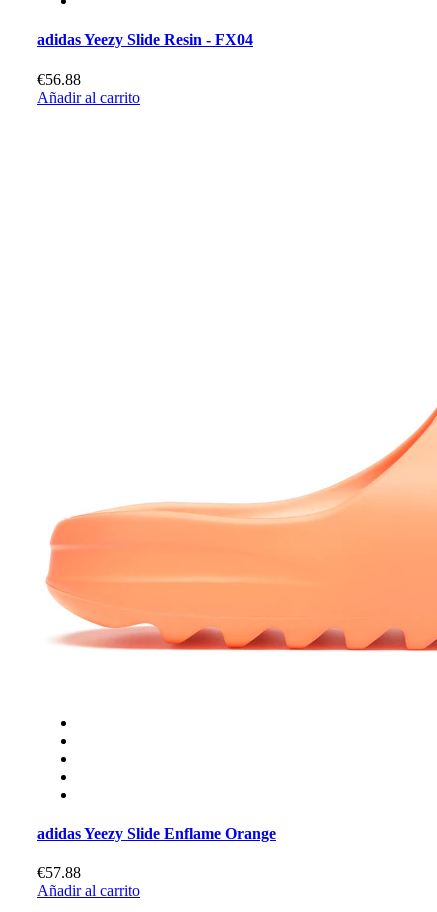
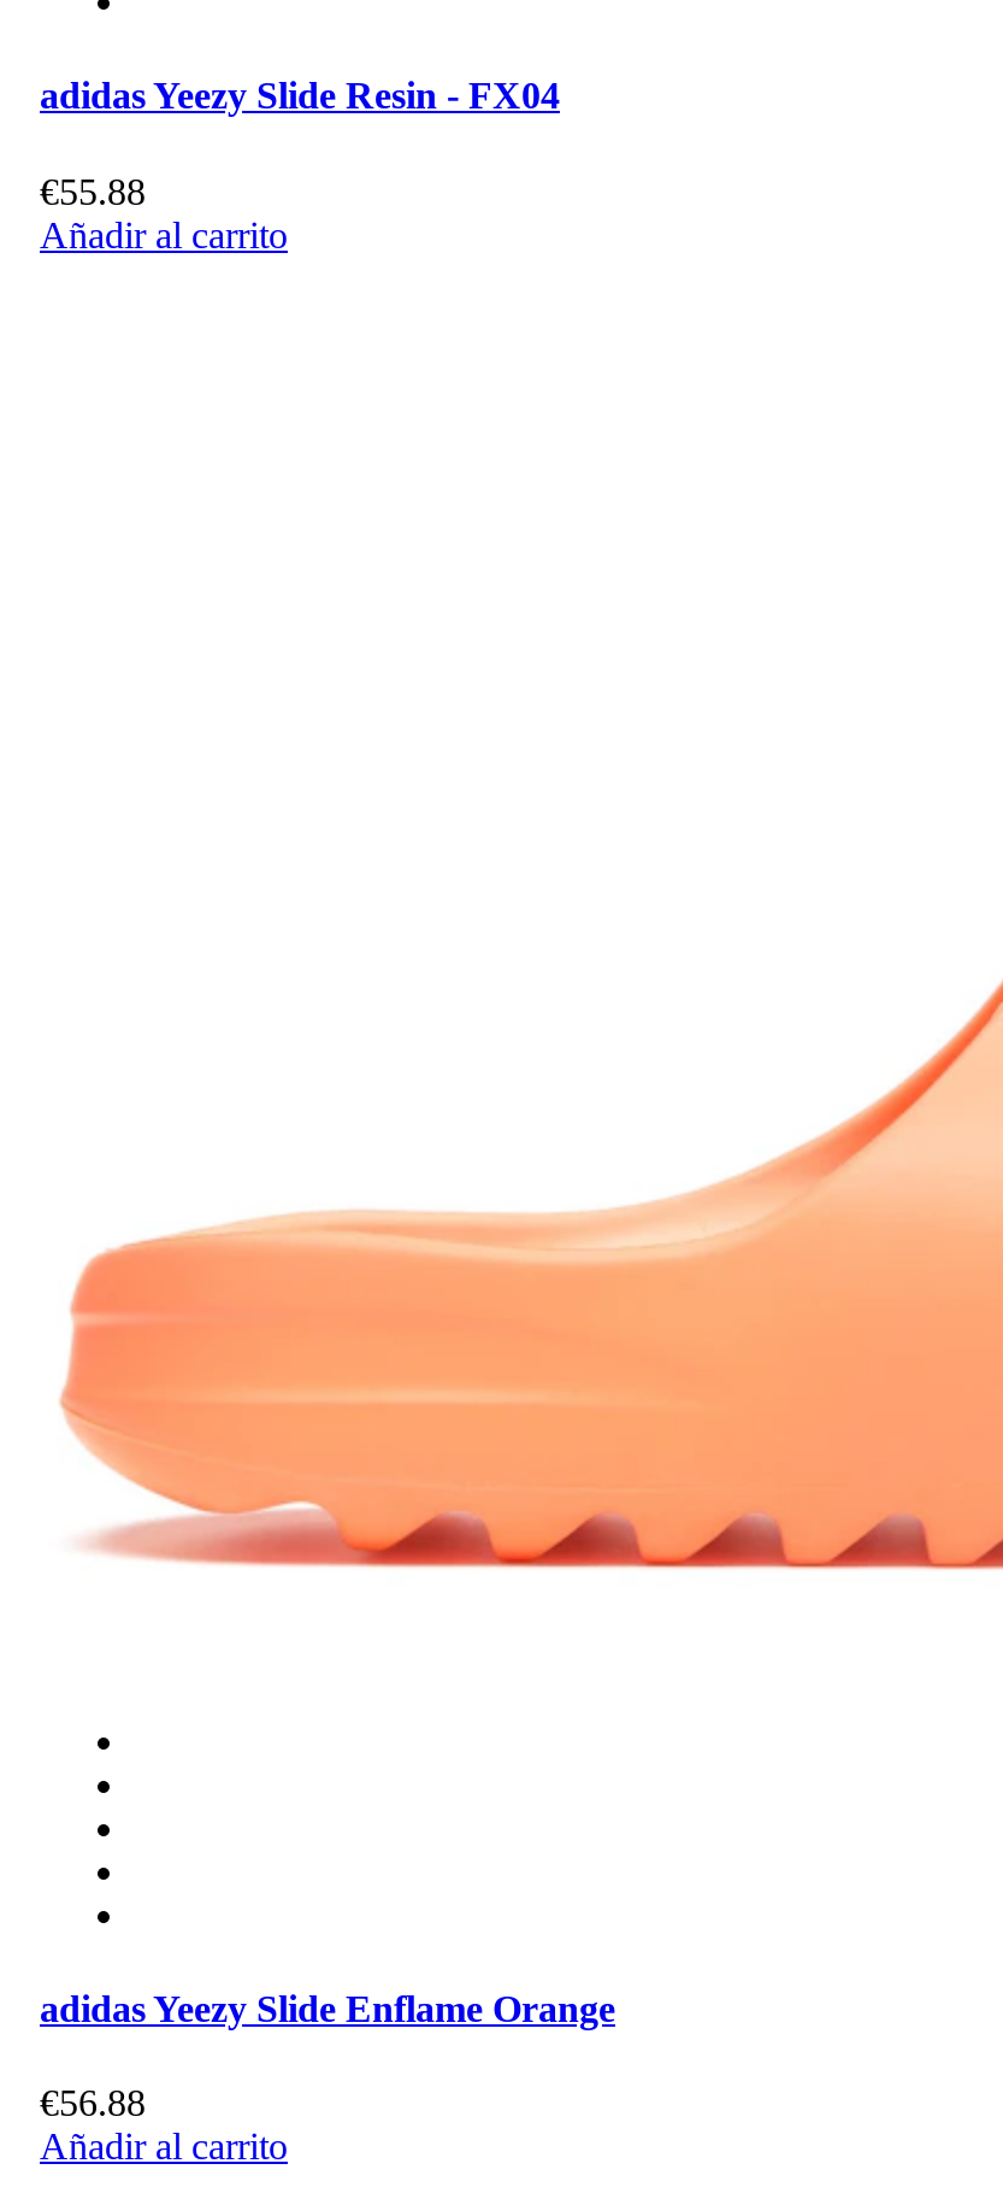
- €56.88
+ €55.88

- €57.88
+ €56.88
